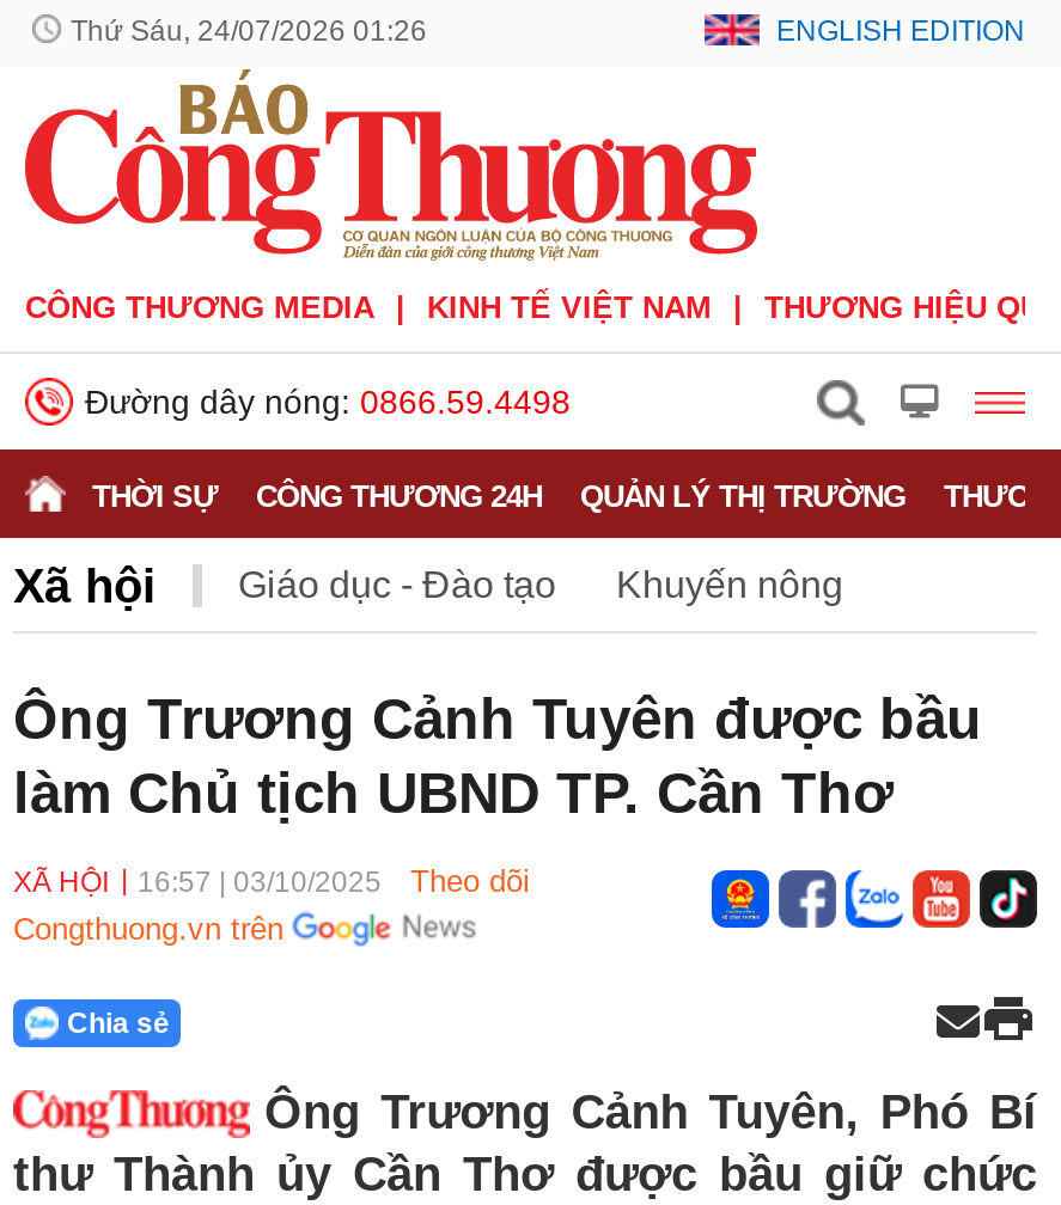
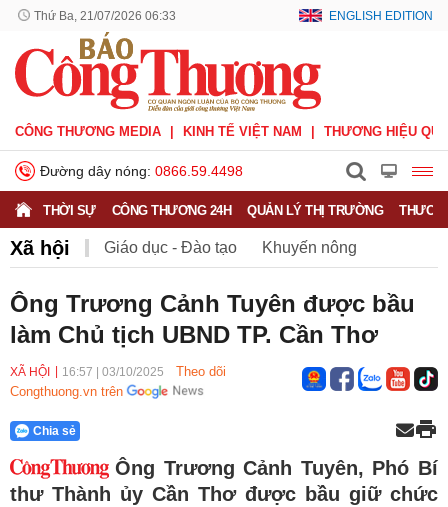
- Thứ Sáu, 24/07/2026 01:26
+ Thứ Ba, 21/07/2026 06:33
